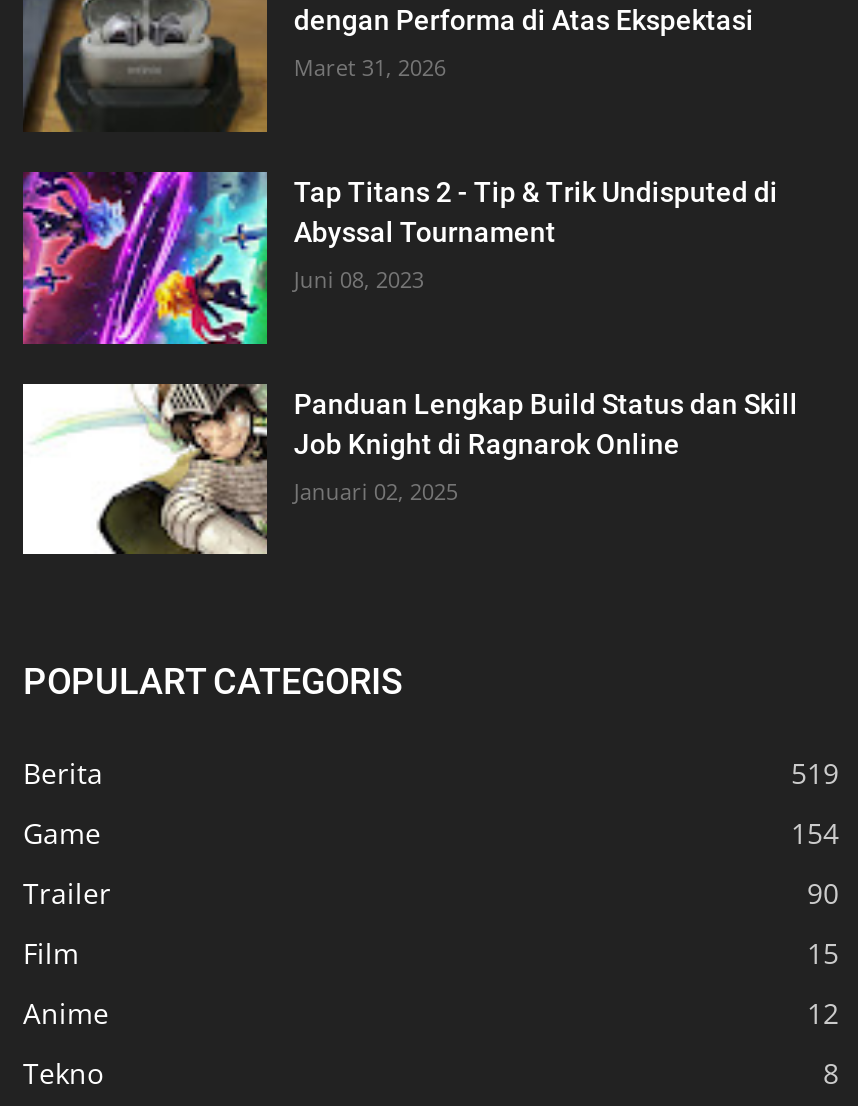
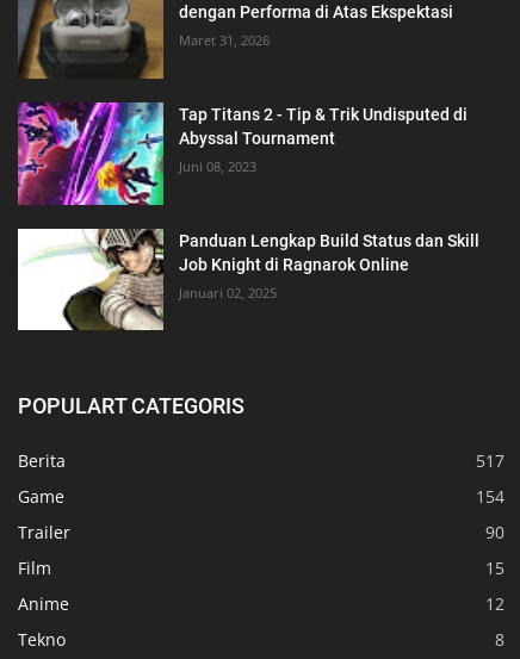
- 519
+ 517
